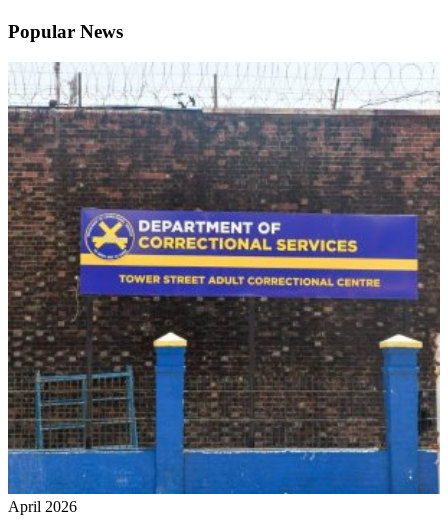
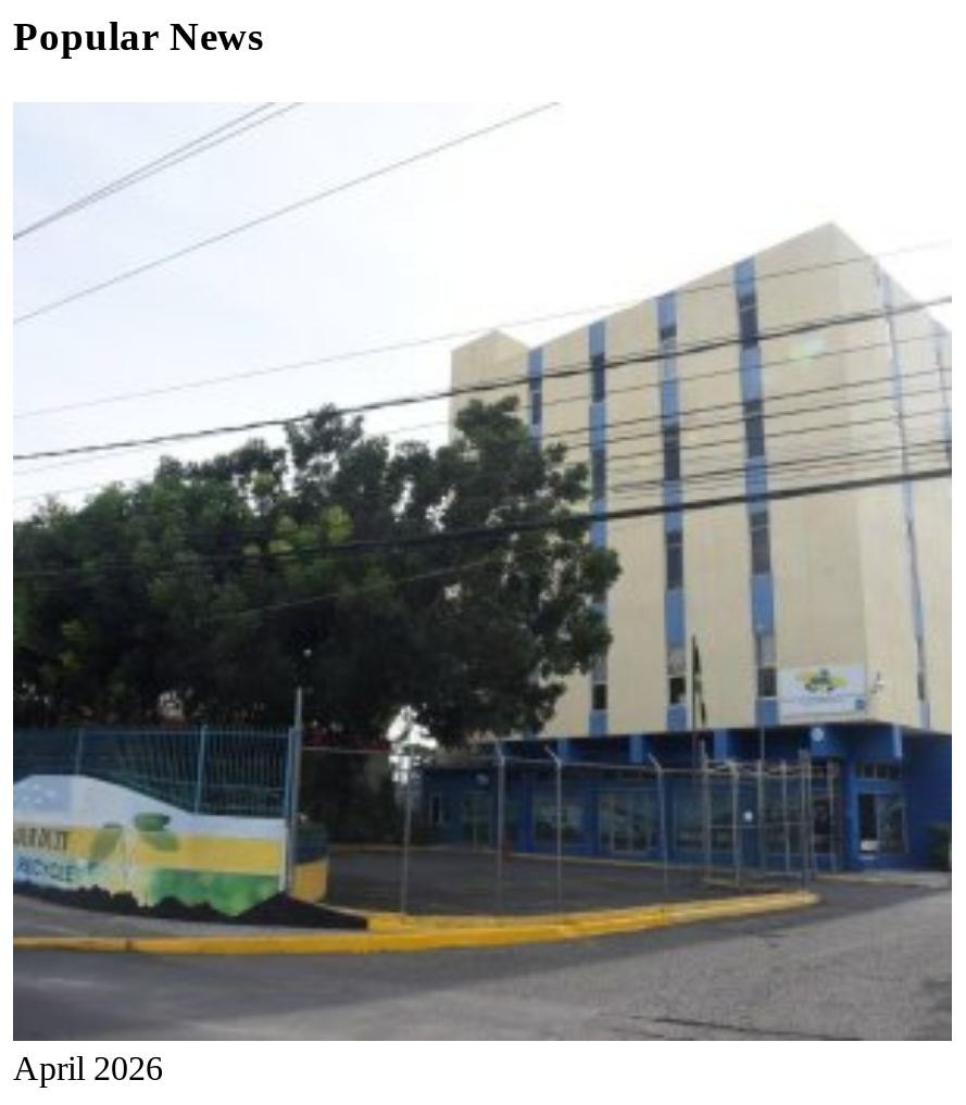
- [image]
+ [image]
